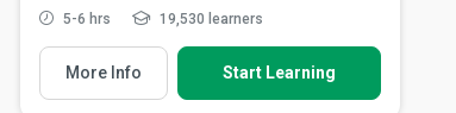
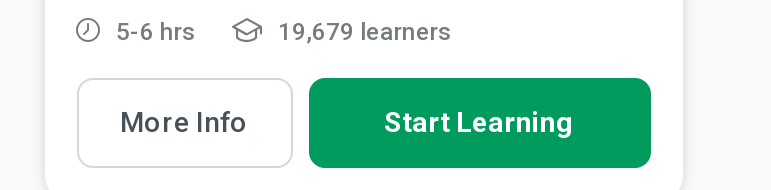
- 19,530 learners
+ 19,679 learners
